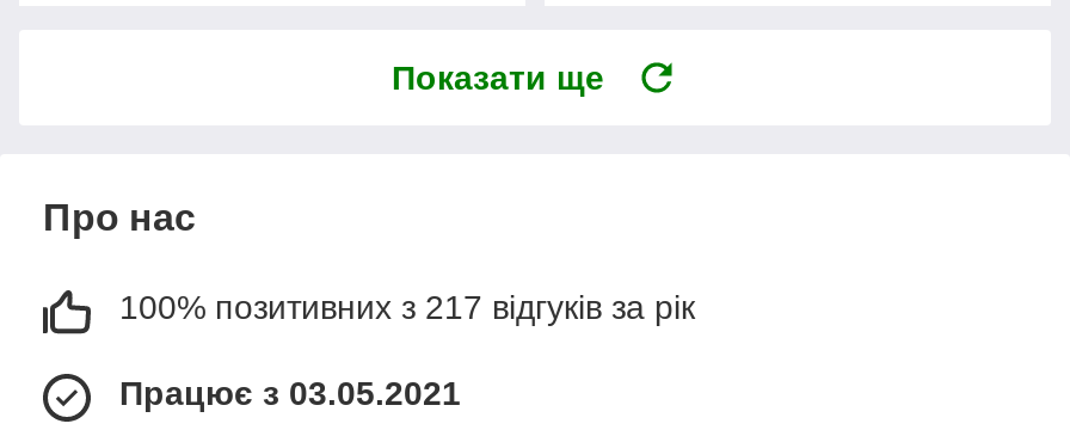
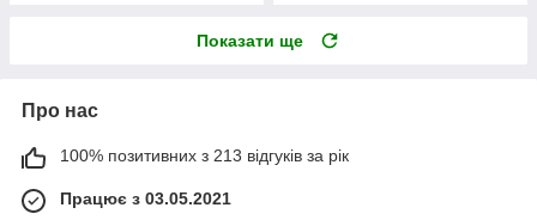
- 100% позитивних з 217 відгуків за рік
+ 100% позитивних з 213 відгуків за рік
